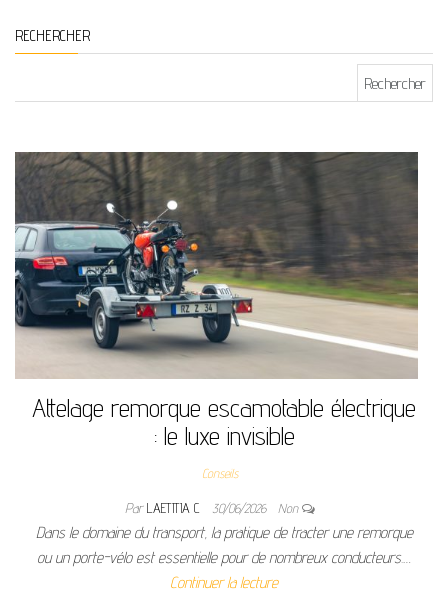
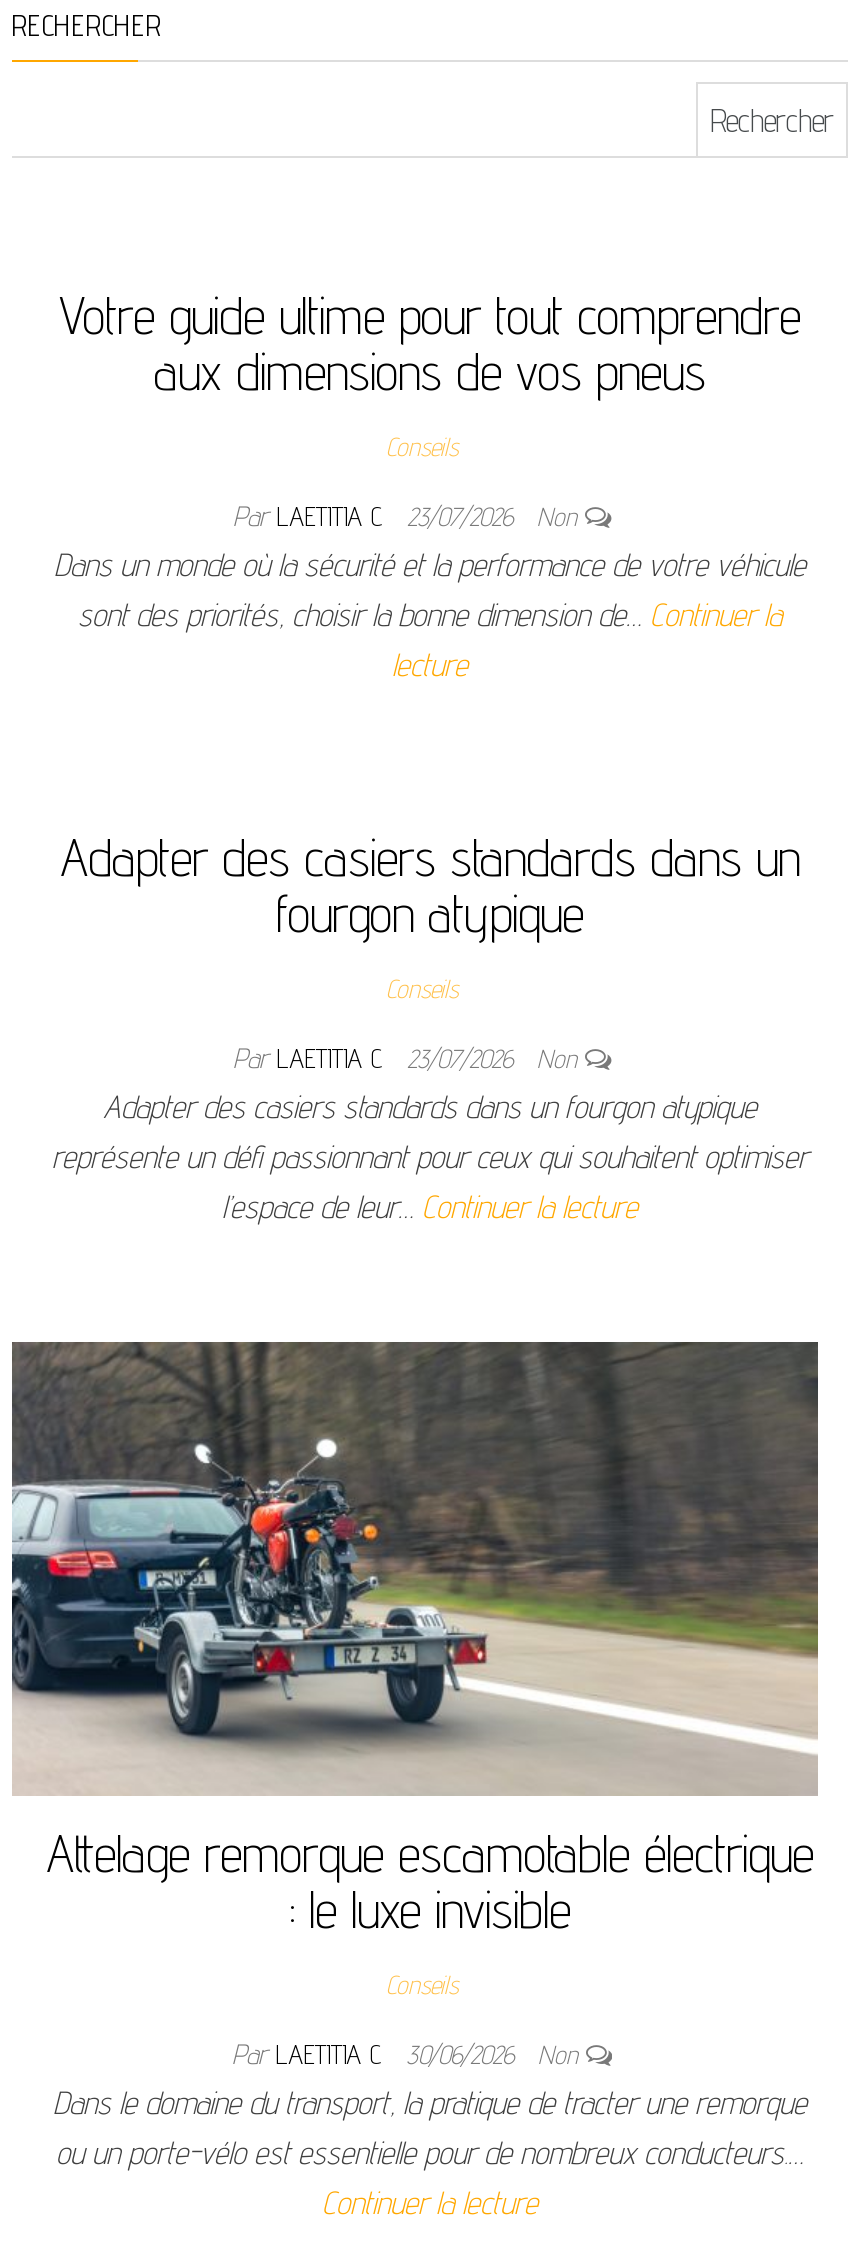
+ Votre guide ultime pour tout comprendre
+ aux dimensions de vos pneus
+ Conseils
+ Par LAETITIA C 23/07/2026 Non
+ Dans un monde où la sécurité et la performance de votre véhicule
+ sont des priorités, choisir la bonne dimension de… Continuer la
+ lecture
+ Adapter des casiers standards dans un
+ fourgon atypique
+ Conseils
+ Par LAETITIA C 23/07/2026 Non
+ Adapter des casiers standards dans un fourgon atypique
+ représente un défi passionnant pour ceux qui souhaitent optimiser
+ l’espace de leur… Continuer la lecture
